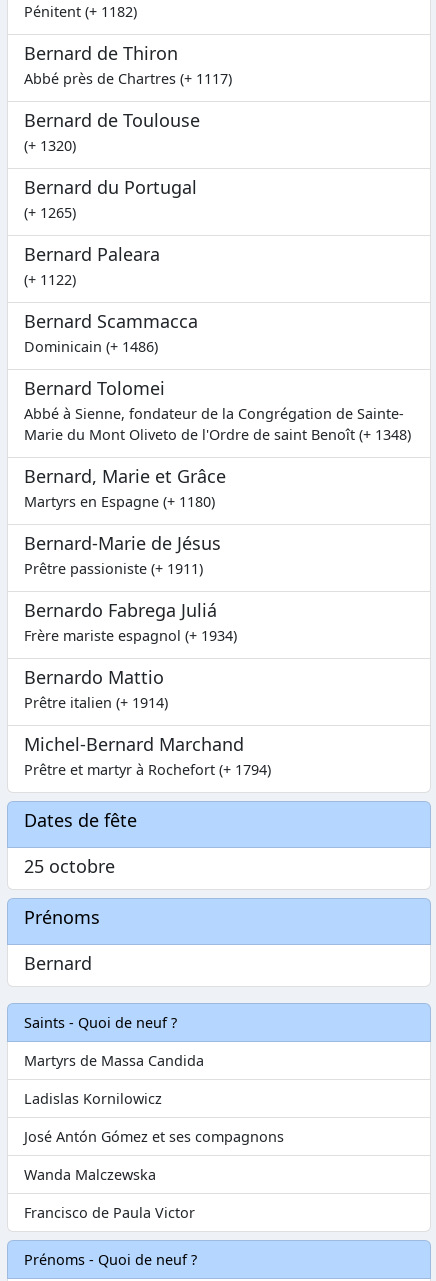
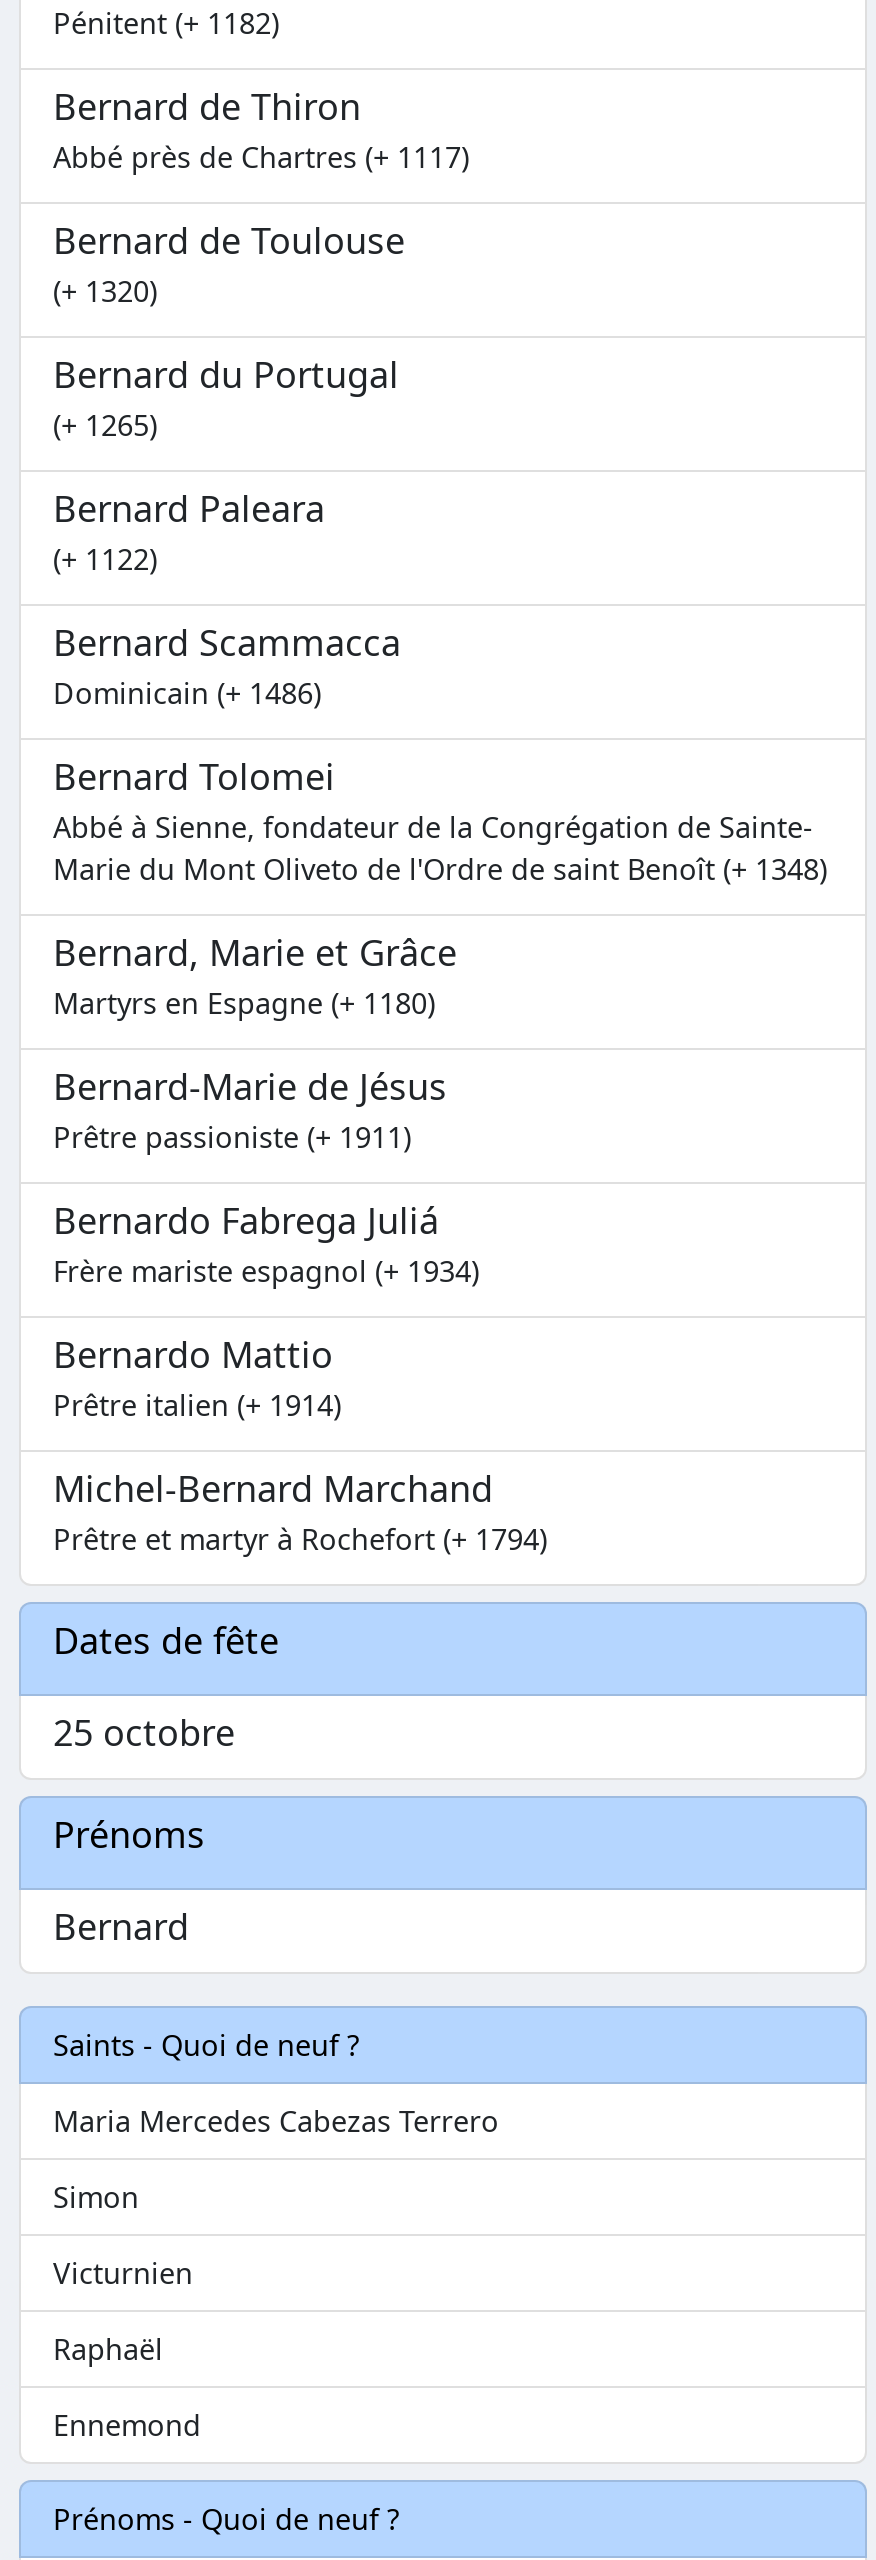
- Martyrs de Massa Candida
+ Maria Mercedes Cabezas Terrero

- Ladislas Kornilowicz
+ Simon

- José Antón Gómez et ses compagnons
+ Victurnien

- Wanda Malczewska
+ Raphaël

- Francisco de Paula Victor
+ Ennemond
